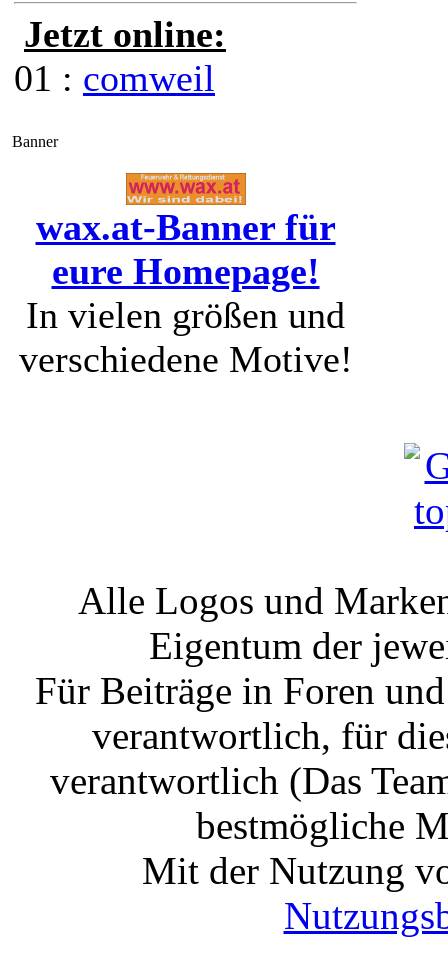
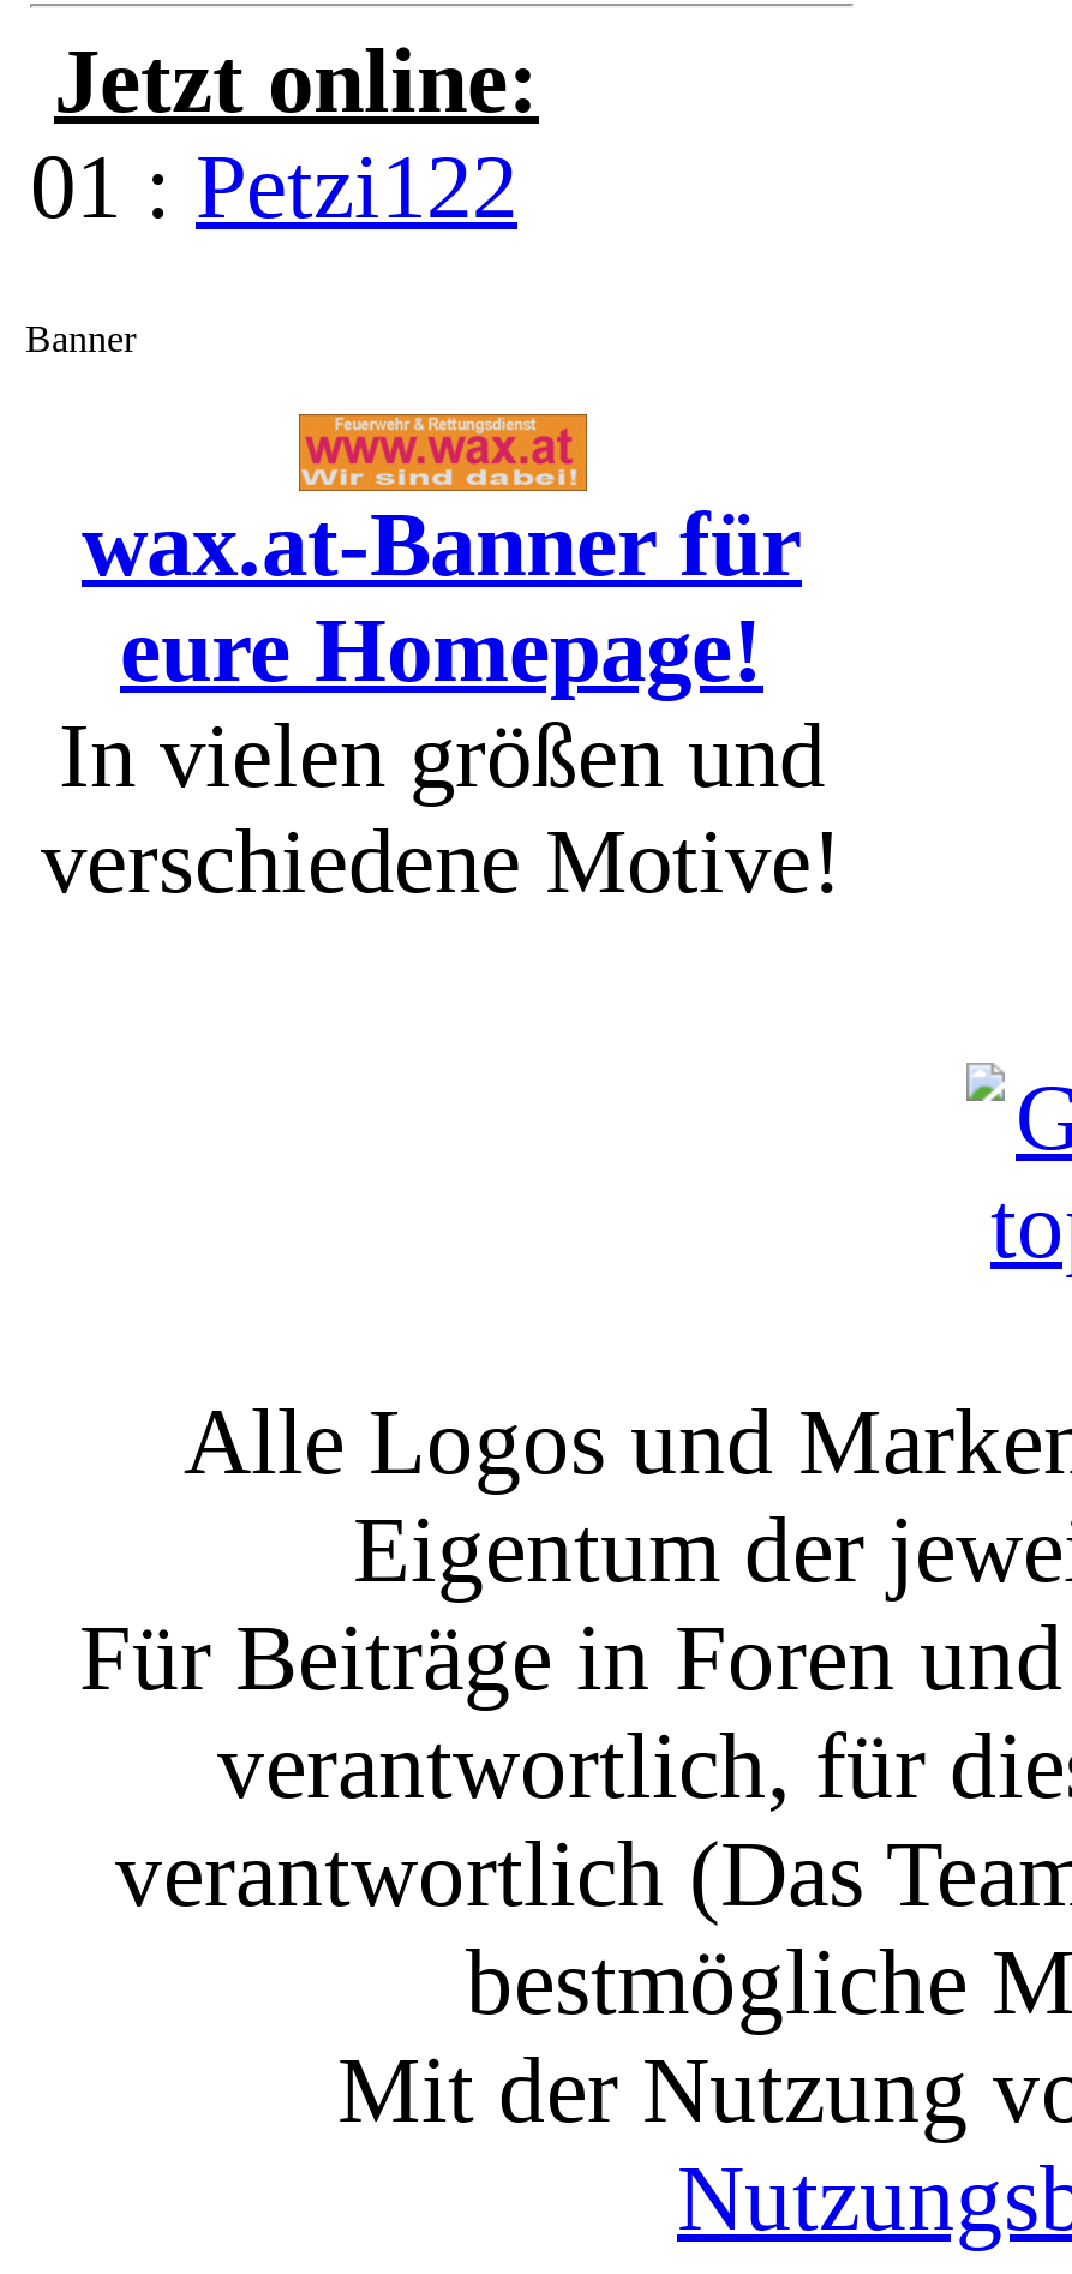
- 01 : comweil
+ 01 : Petzi122
